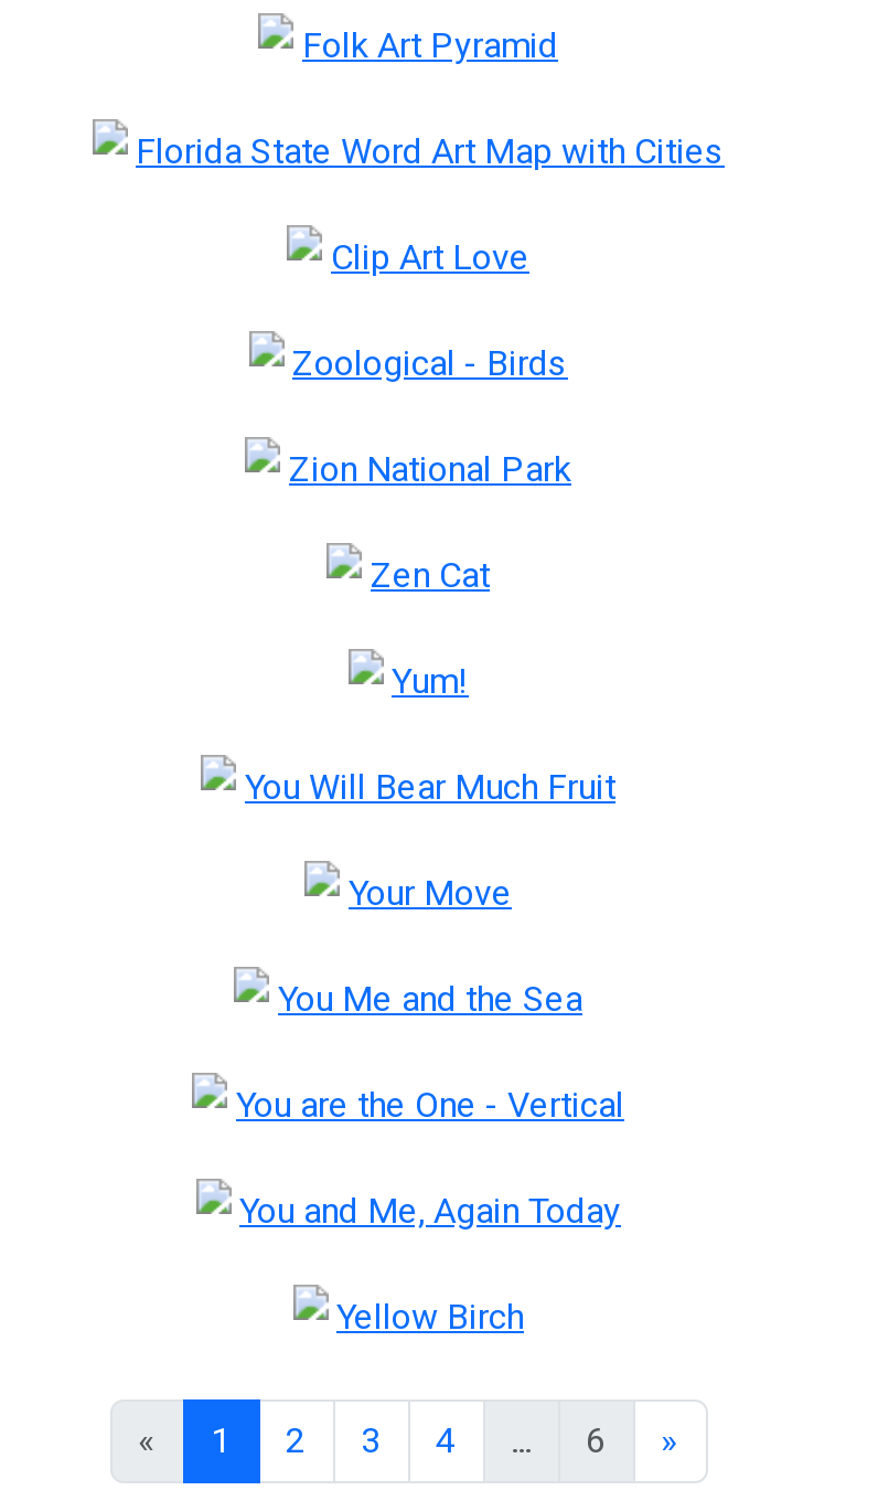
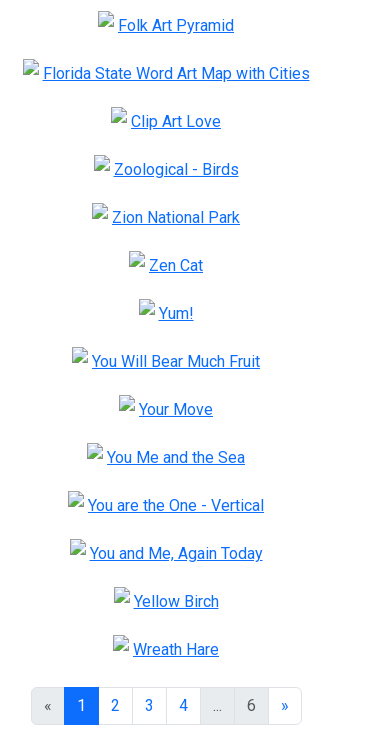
+ Wreath Hare
